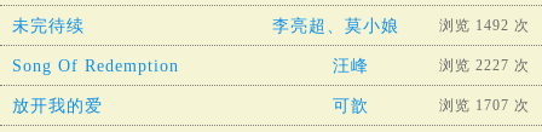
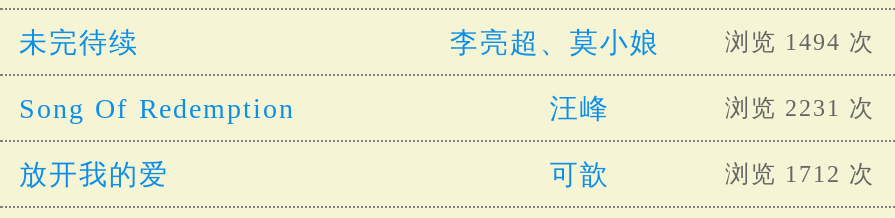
- 浏览 1492 次
+ 浏览 1494 次

- 浏览 2227 次
+ 浏览 2231 次

- 浏览 1707 次
+ 浏览 1712 次
